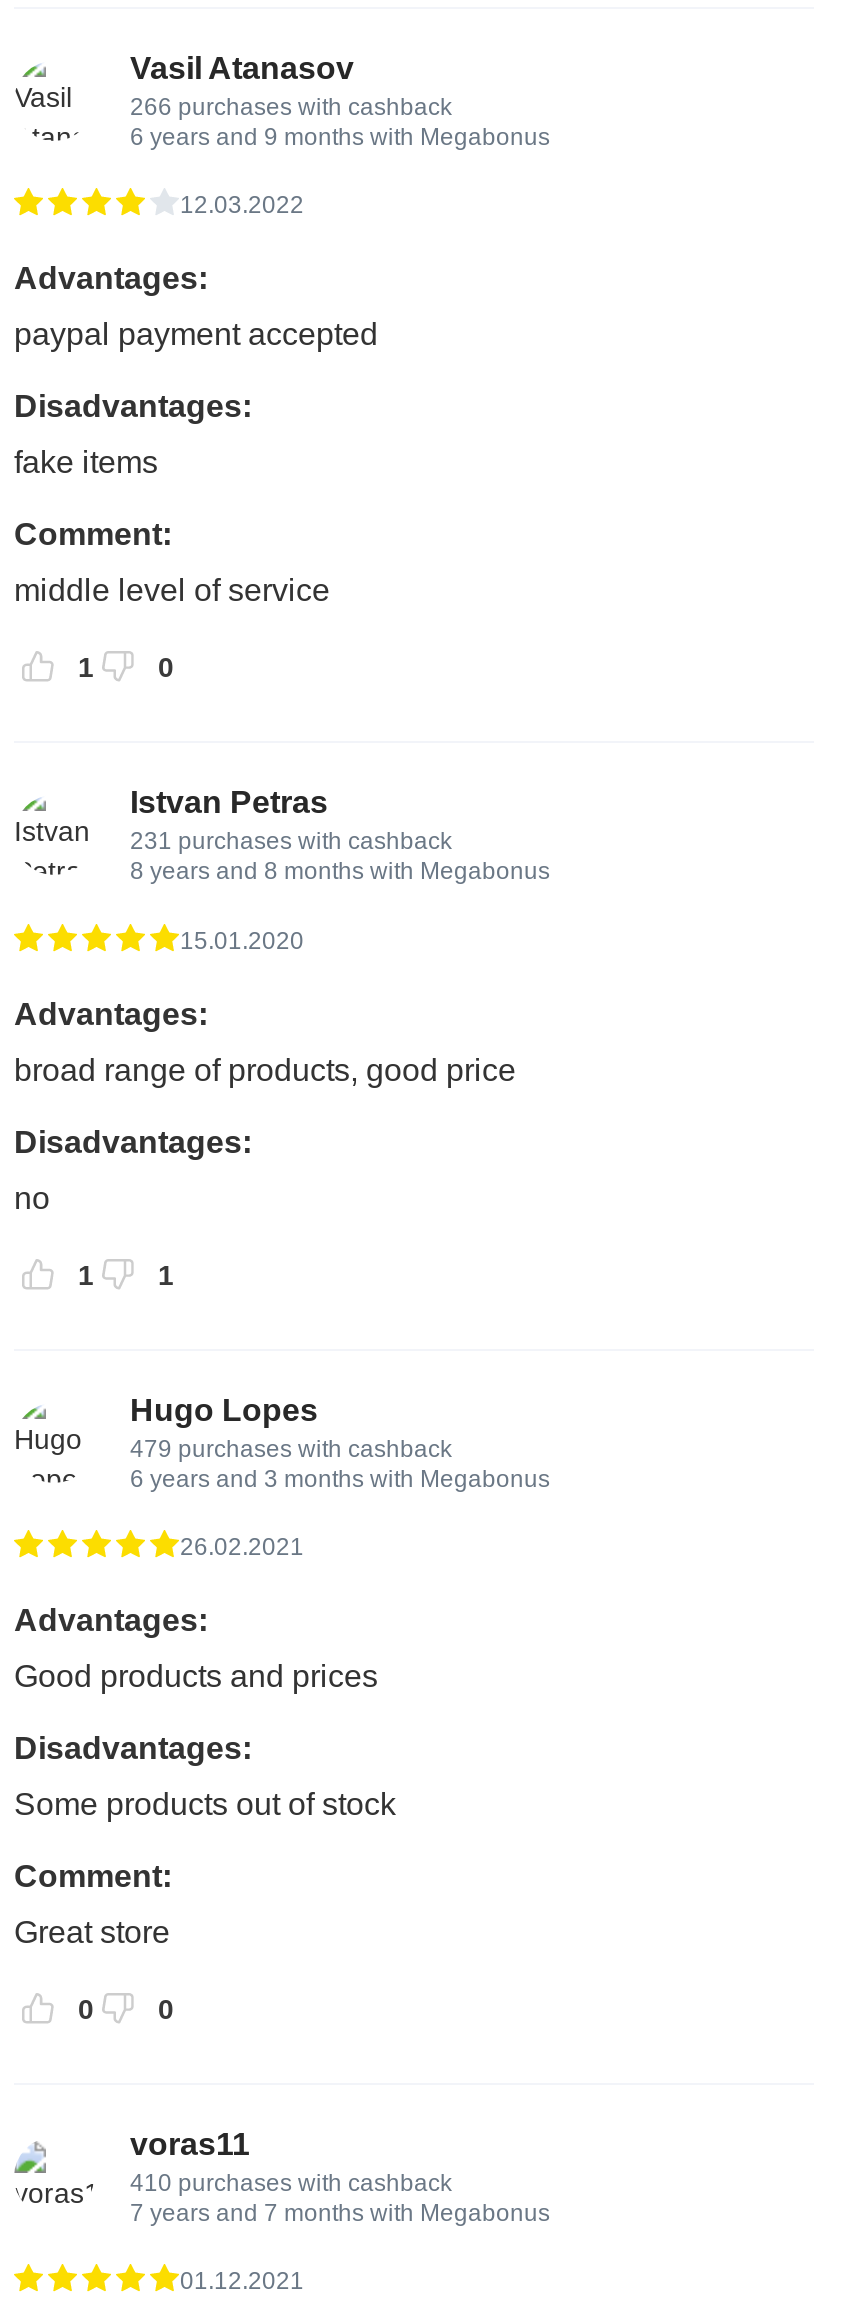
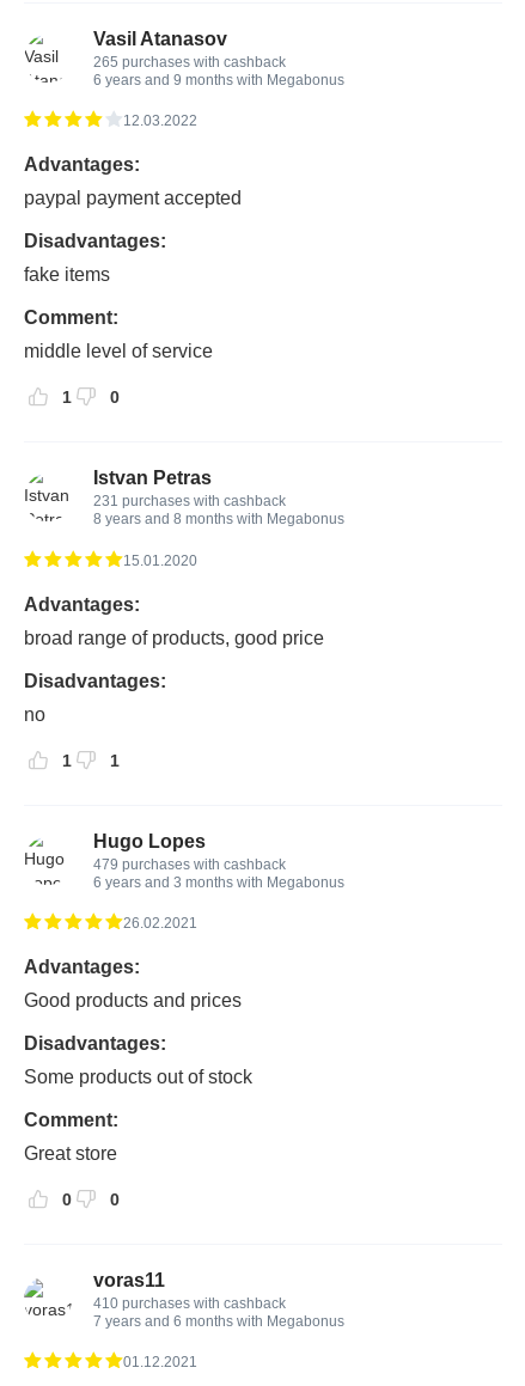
- 266 purchases with cashback
+ 265 purchases with cashback

- 7 years and 7 months with Megabonus
+ 7 years and 6 months with Megabonus
